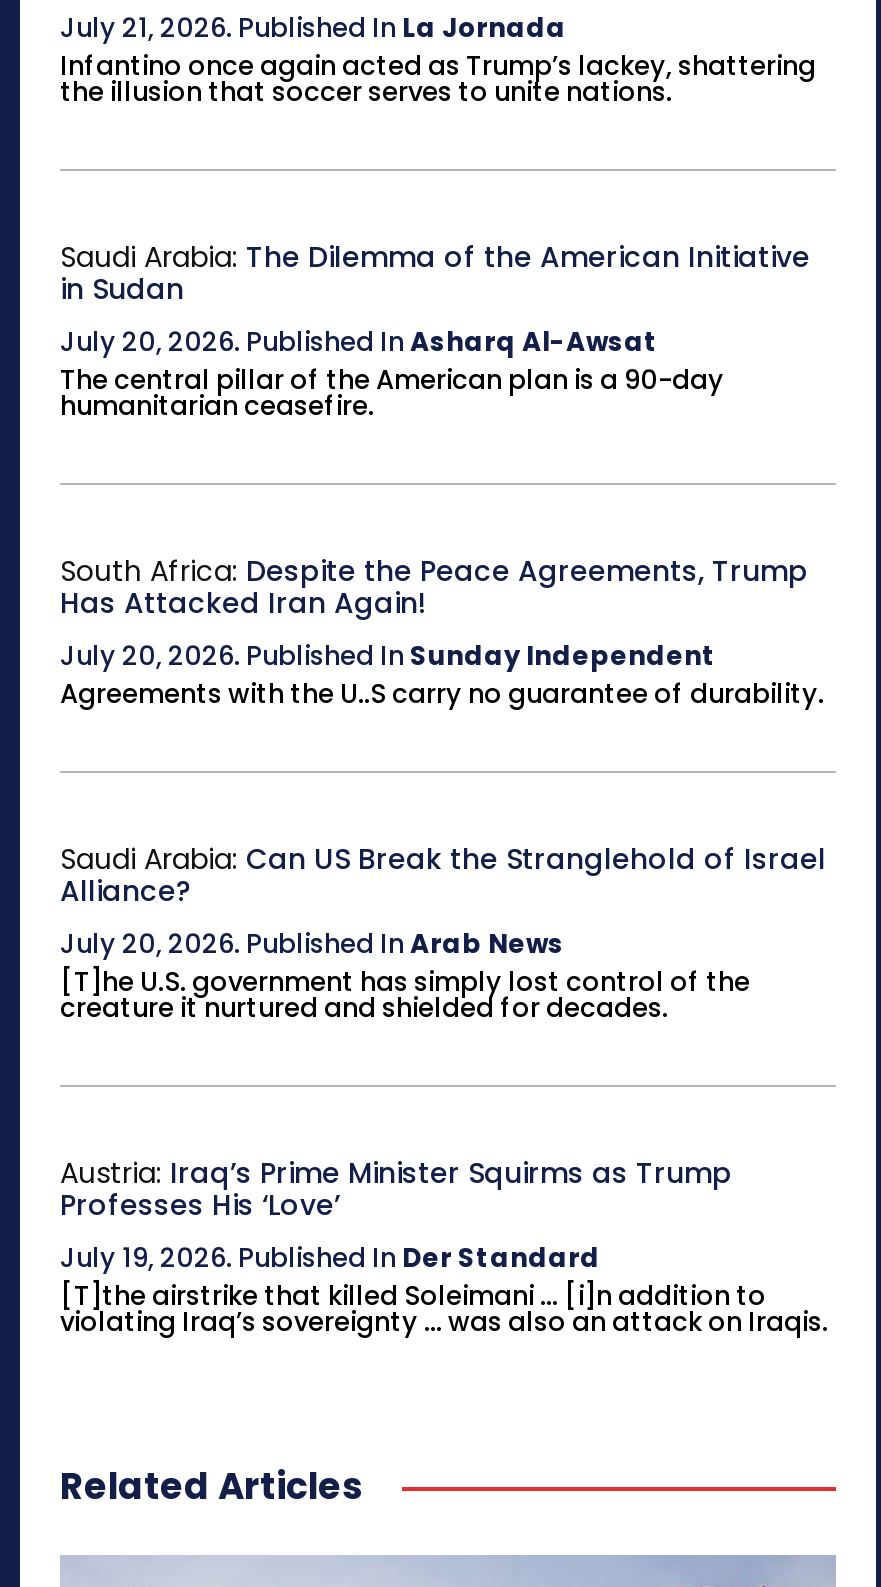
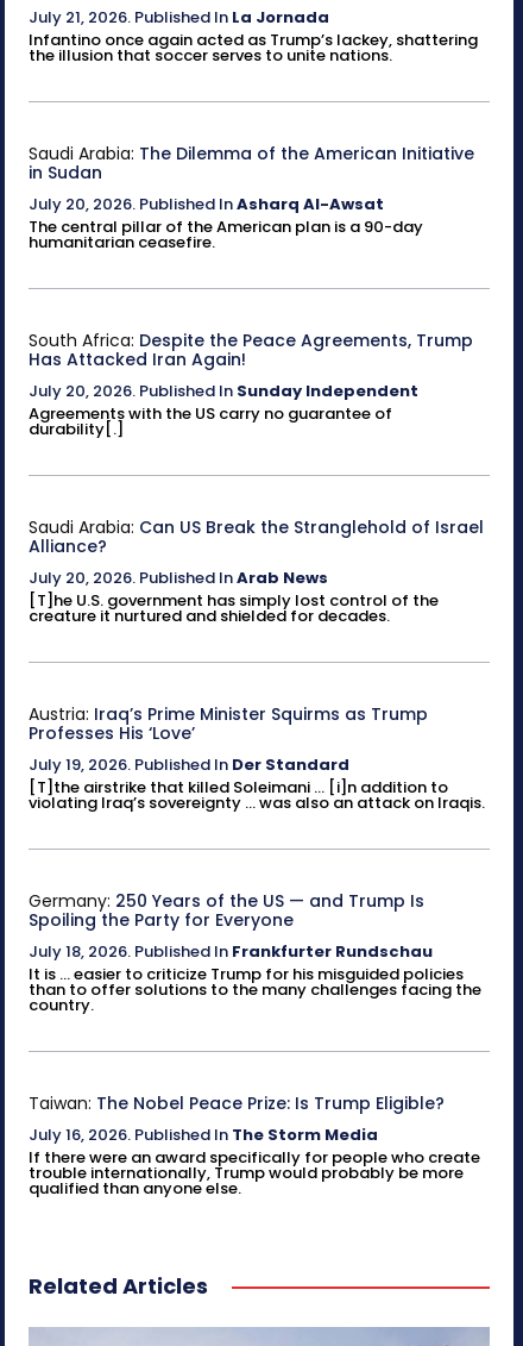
- Agreements with the U..S carry no guarantee of durability.
+ Agreements with the US carry no guarantee of
+ durability[.]

+ Germany: 250 Years of the US — and Trump Is
+ Spoiling the Party for Everyone
+ July 18, 2026. Published In Frankfurter Rundschau
+ It is ... easier to criticize Trump for his misguided policies
+ than to offer solutions to the many challenges facing the
+ country.

+ Taiwan: The Nobel Peace Prize: Is Trump Eligible?
+ July 16, 2026. Published In The Storm Media
+ If there were an award specifically for people who create
+ trouble internationally, Trump would probably be more
+ qualified than anyone else.
